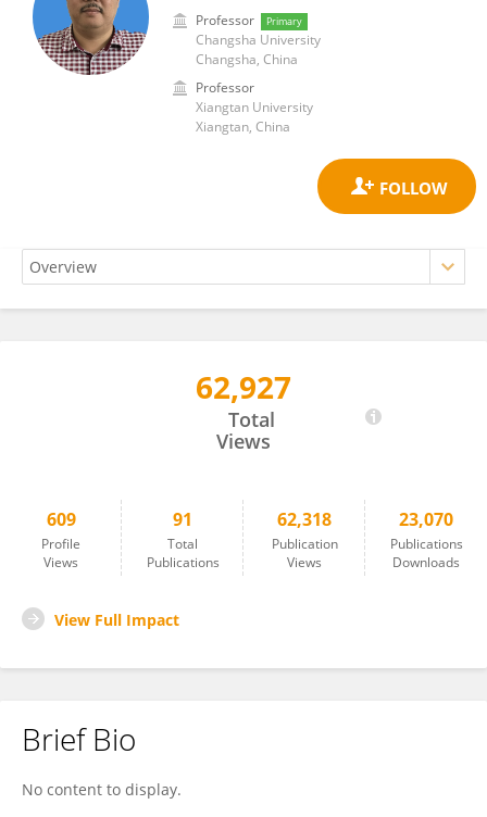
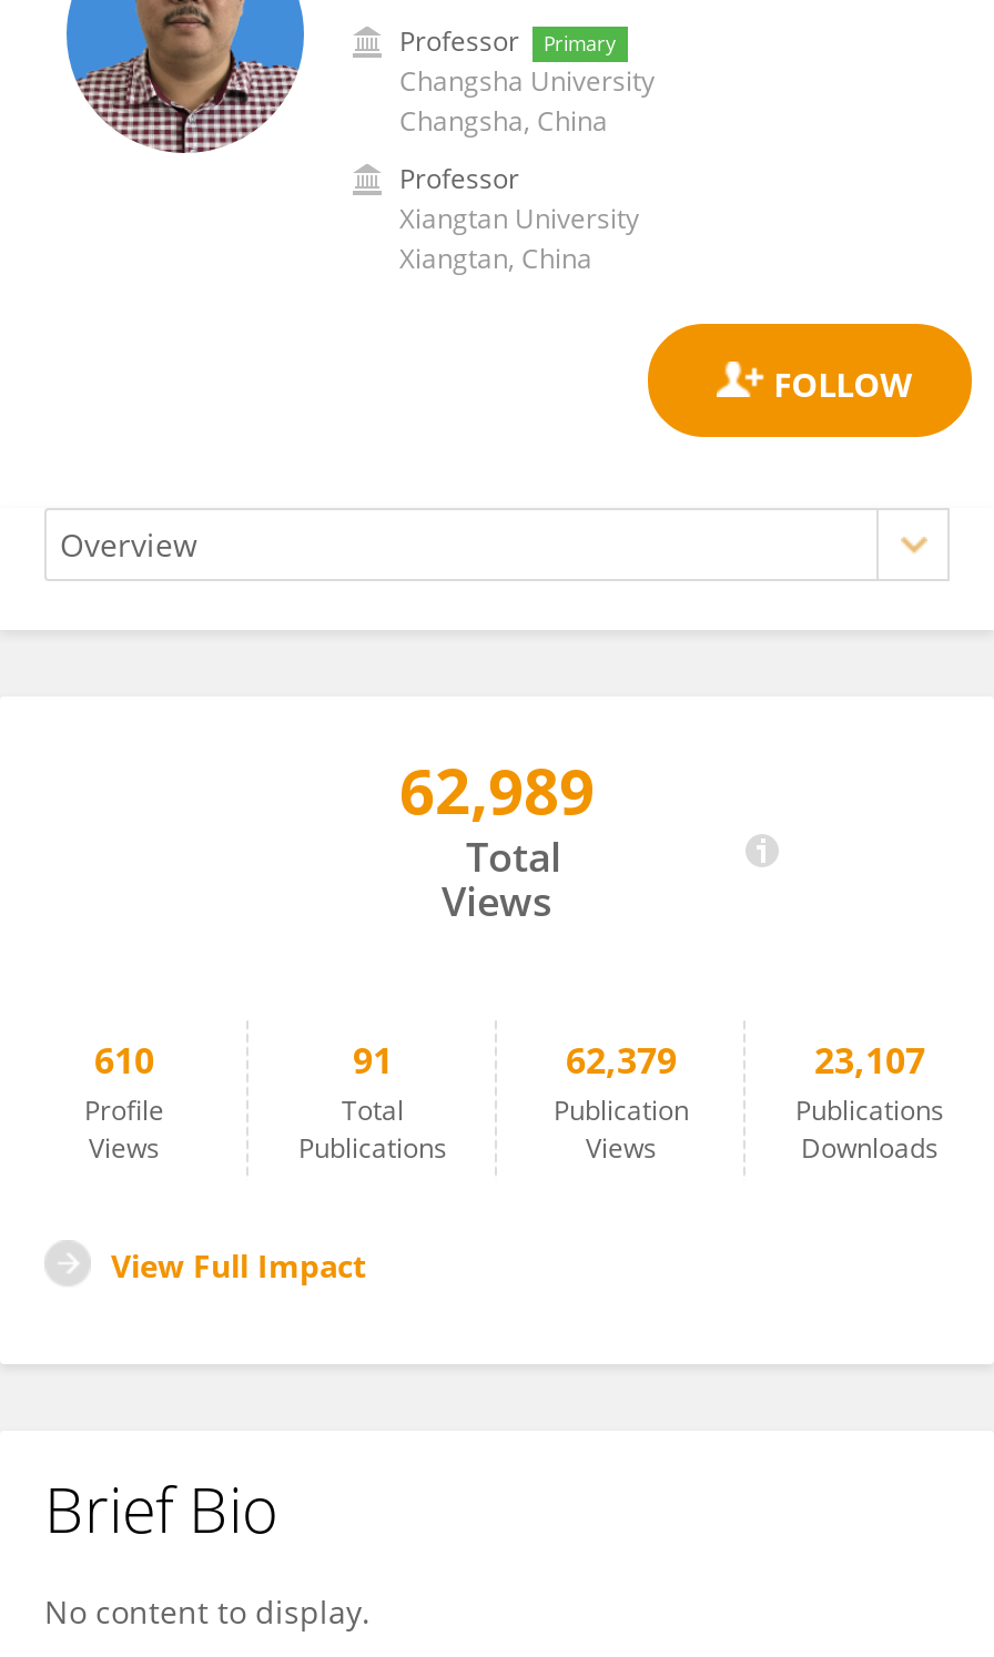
- 62,927
+ 62,989

- 609
+ 610

- 62,318
+ 62,379

- 23,070
+ 23,107
